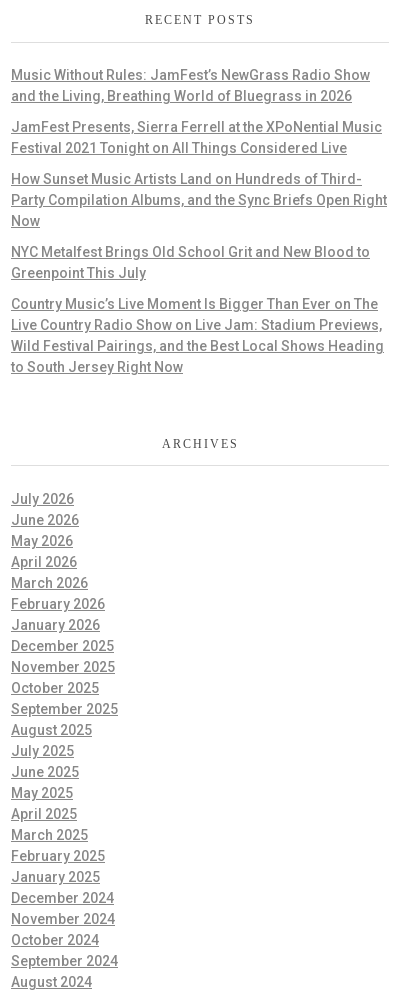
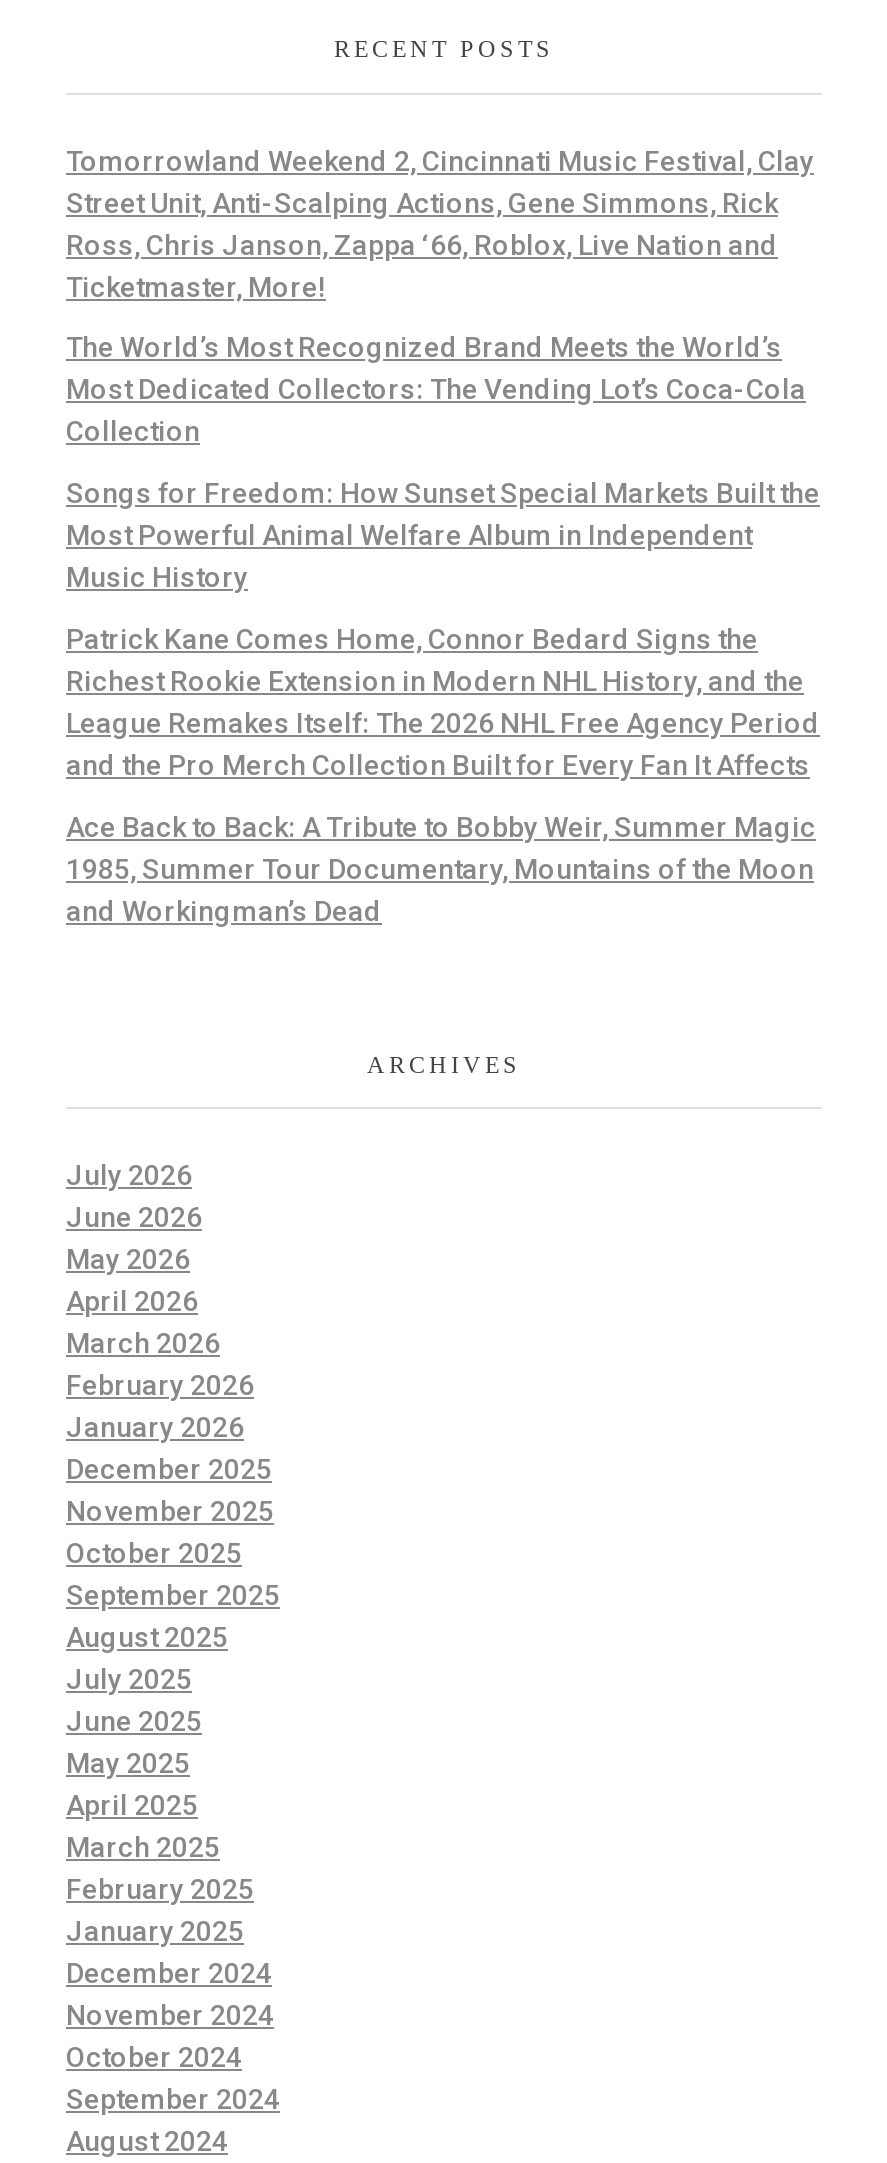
- Music Without Rules: JamFest’s NewGrass Radio Show
- and the Living, Breathing World of Bluegrass in 2026
+ Tomorrowland Weekend 2, Cincinnati Music Festival, Clay
+ Street Unit, Anti-Scalping Actions, Gene Simmons, Rick
+ Ross, Chris Janson, Zappa ‘66, Roblox, Live Nation and
+ Ticketmaster, More!

- JamFest Presents, Sierra Ferrell at the XPoNential Music
- Festival 2021 Tonight on All Things Considered Live
+ The World’s Most Recognized Brand Meets the World’s
+ Most Dedicated Collectors: The Vending Lot’s Coca-Cola
+ Collection

- How Sunset Music Artists Land on Hundreds of Third-
- Party Compilation Albums, and the Sync Briefs Open Right
- Now
+ Songs for Freedom: How Sunset Special Markets Built the
+ Most Powerful Animal Welfare Album in Independent
+ Music History

- NYC Metalfest Brings Old School Grit and New Blood to
- Greenpoint This July
+ Patrick Kane Comes Home, Connor Bedard Signs the
+ Richest Rookie Extension in Modern NHL History, and the
+ League Remakes Itself: The 2026 NHL Free Agency Period
+ and the Pro Merch Collection Built for Every Fan It Affects

- Country Music’s Live Moment Is Bigger Than Ever on The
- Live Country Radio Show on Live Jam: Stadium Previews,
- Wild Festival Pairings, and the Best Local Shows Heading
- to South Jersey Right Now
+ Ace Back to Back: A Tribute to Bobby Weir, Summer Magic
+ 1985, Summer Tour Documentary, Mountains of the Moon
+ and Workingman’s Dead
